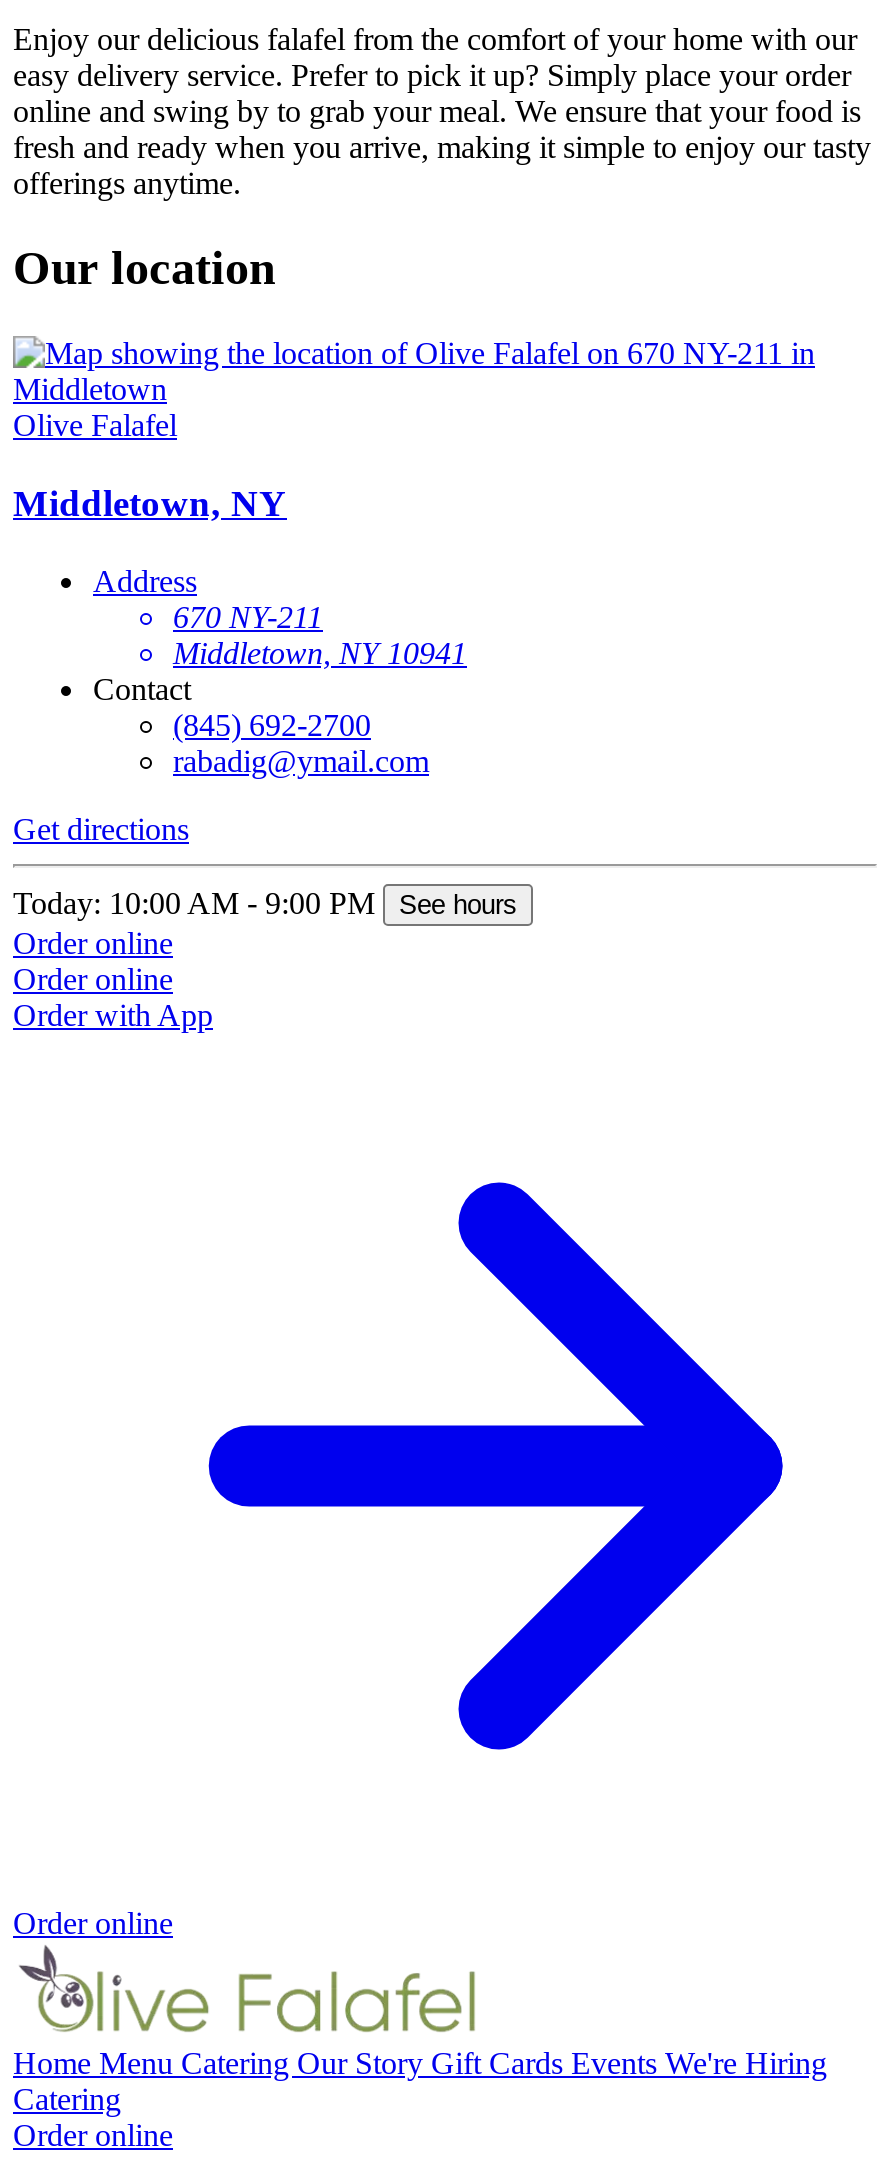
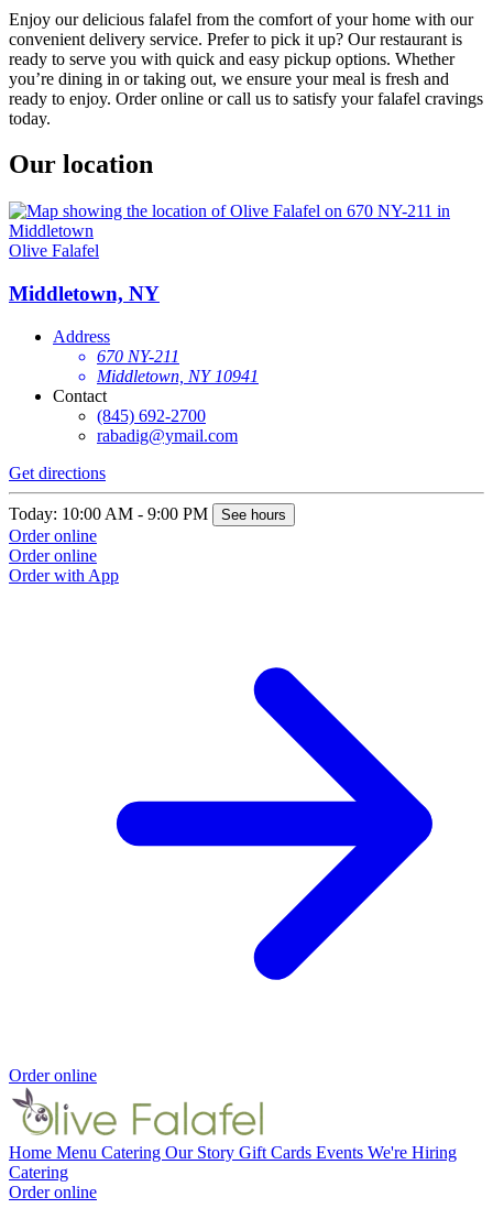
- easy delivery service. Prefer to pick it up? Simply place your order
- online and swing by to grab your meal. We ensure that your food is
- fresh and ready when you arrive, making it simple to enjoy our tasty
- offerings anytime.
+ convenient delivery service. Prefer to pick it up? Our restaurant is
+ ready to serve you with quick and easy pickup options. Whether
+ you’re dining in or taking out, we ensure your meal is fresh and
+ ready to enjoy. Order online or call us to satisfy your falafel cravings
+ today.
